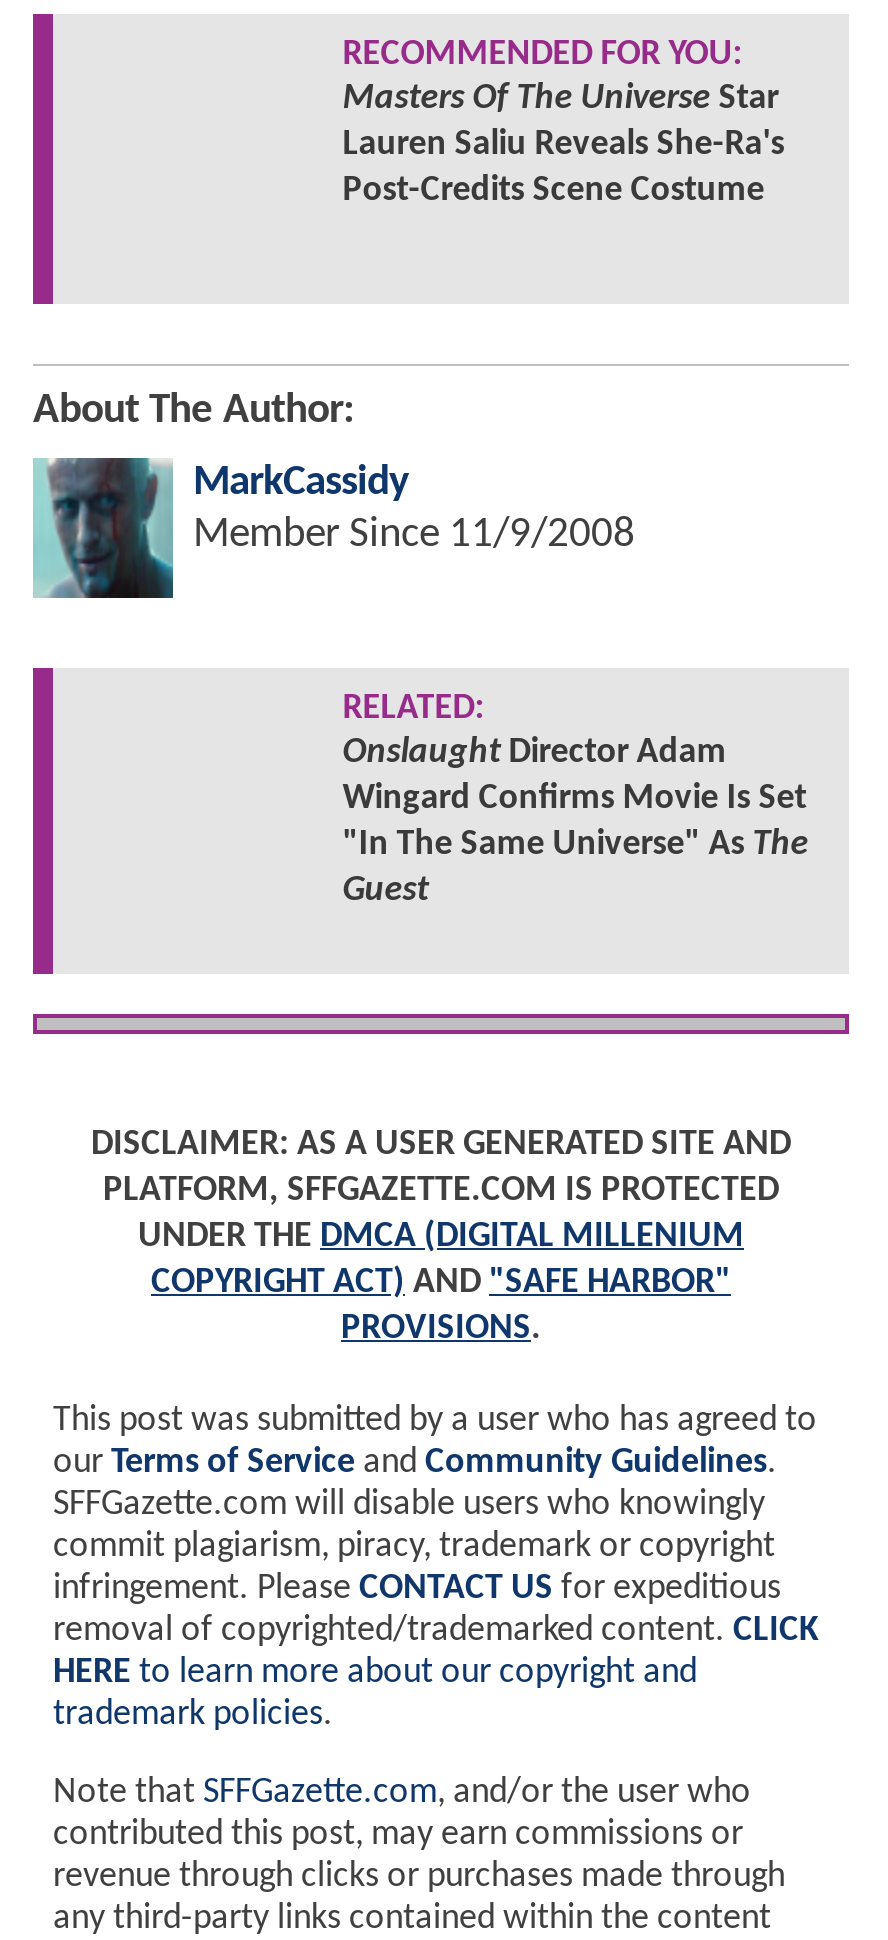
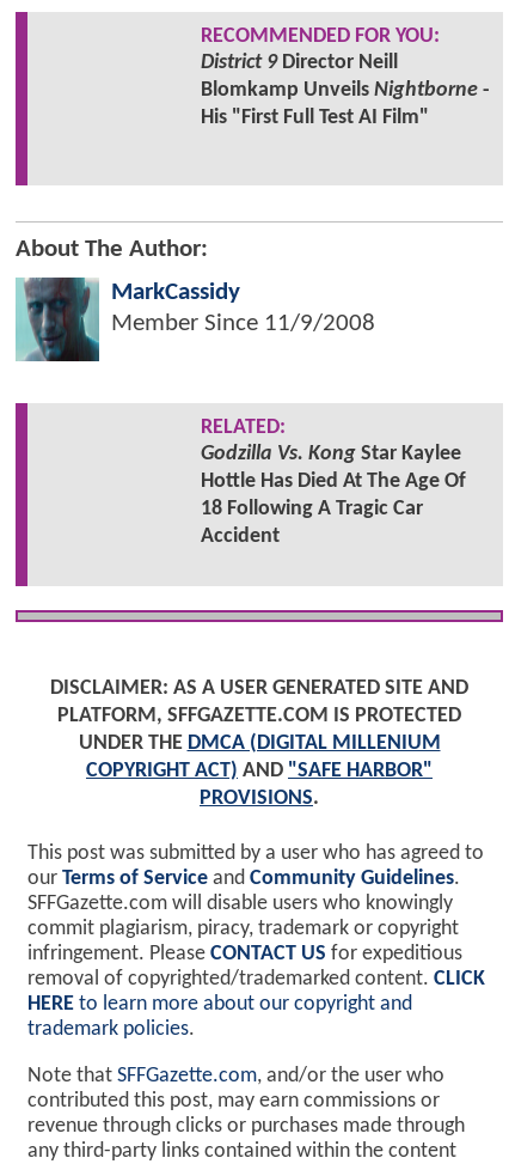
- Masters Of The Universe Star
- Lauren Saliu Reveals She-Ra's
- Post-Credits Scene Costume
+ District 9 Director Neill
+ Blomkamp Unveils Nightborne -
+ His "First Full Test AI Film"

- Onslaught Director Adam
- Wingard Confirms Movie Is Set
- "In The Same Universe" As The
- Guest
+ Godzilla Vs. Kong Star Kaylee
+ Hottle Has Died At The Age Of
+ 18 Following A Tragic Car
+ Accident
